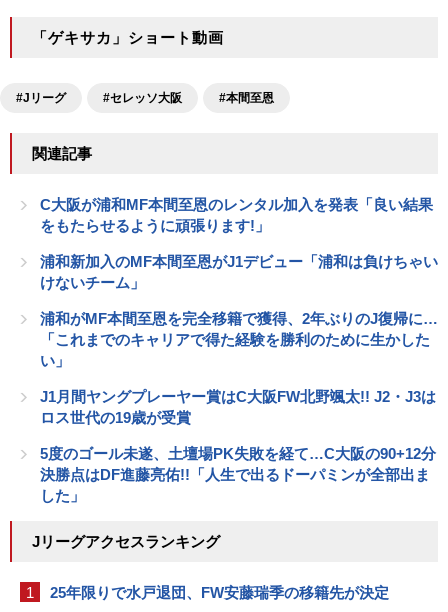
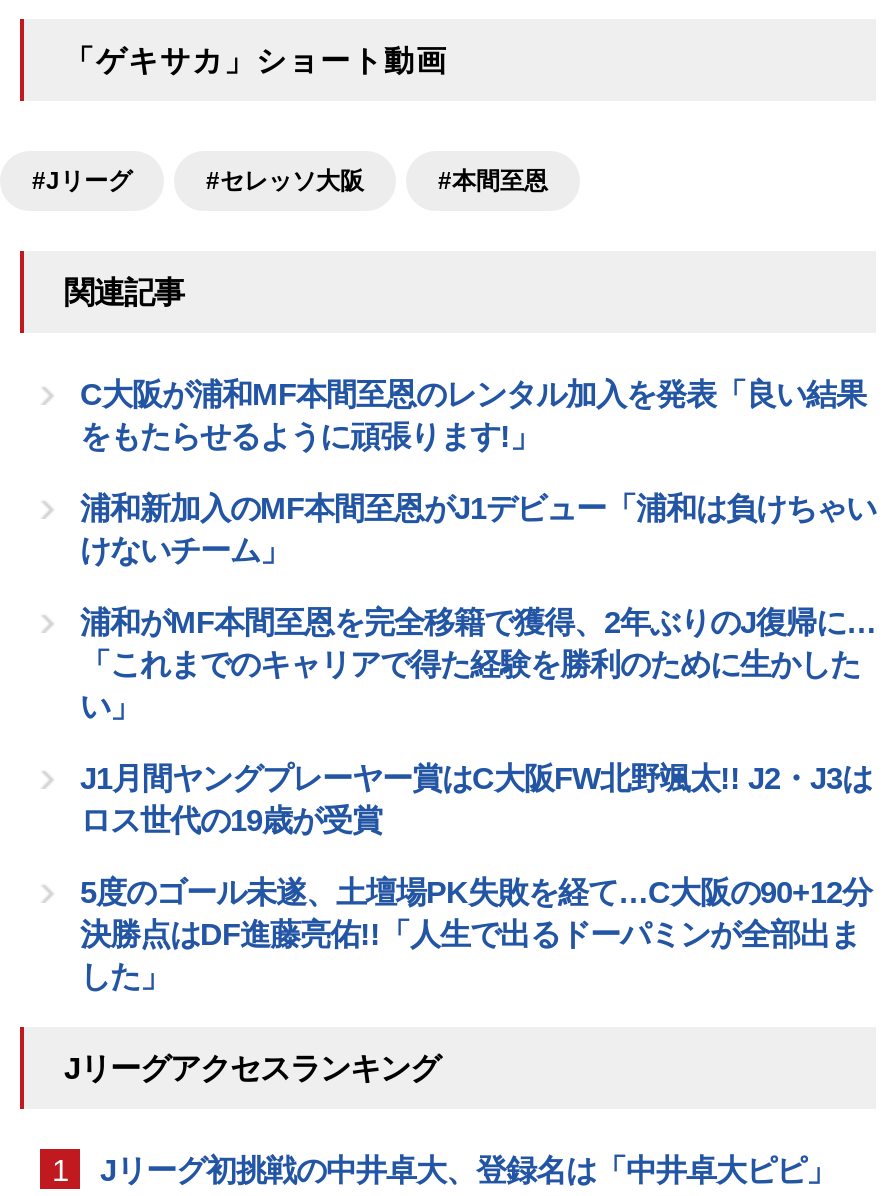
- 25年限りで水戸退団、FW安藤瑞季の移籍先が決定
+ Jリーグ初挑戦の中井卓大、登録名は「中井卓大ピピ」
